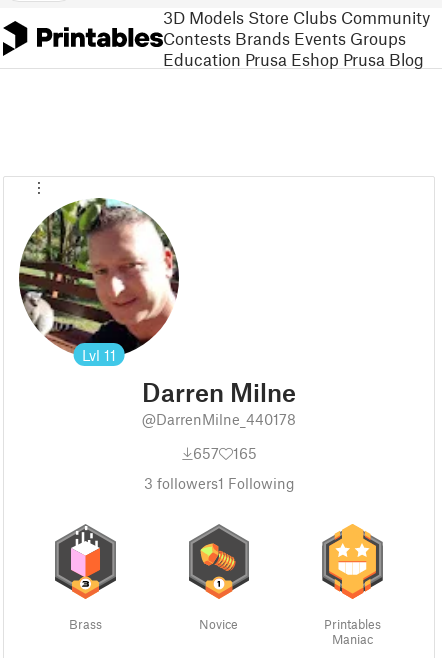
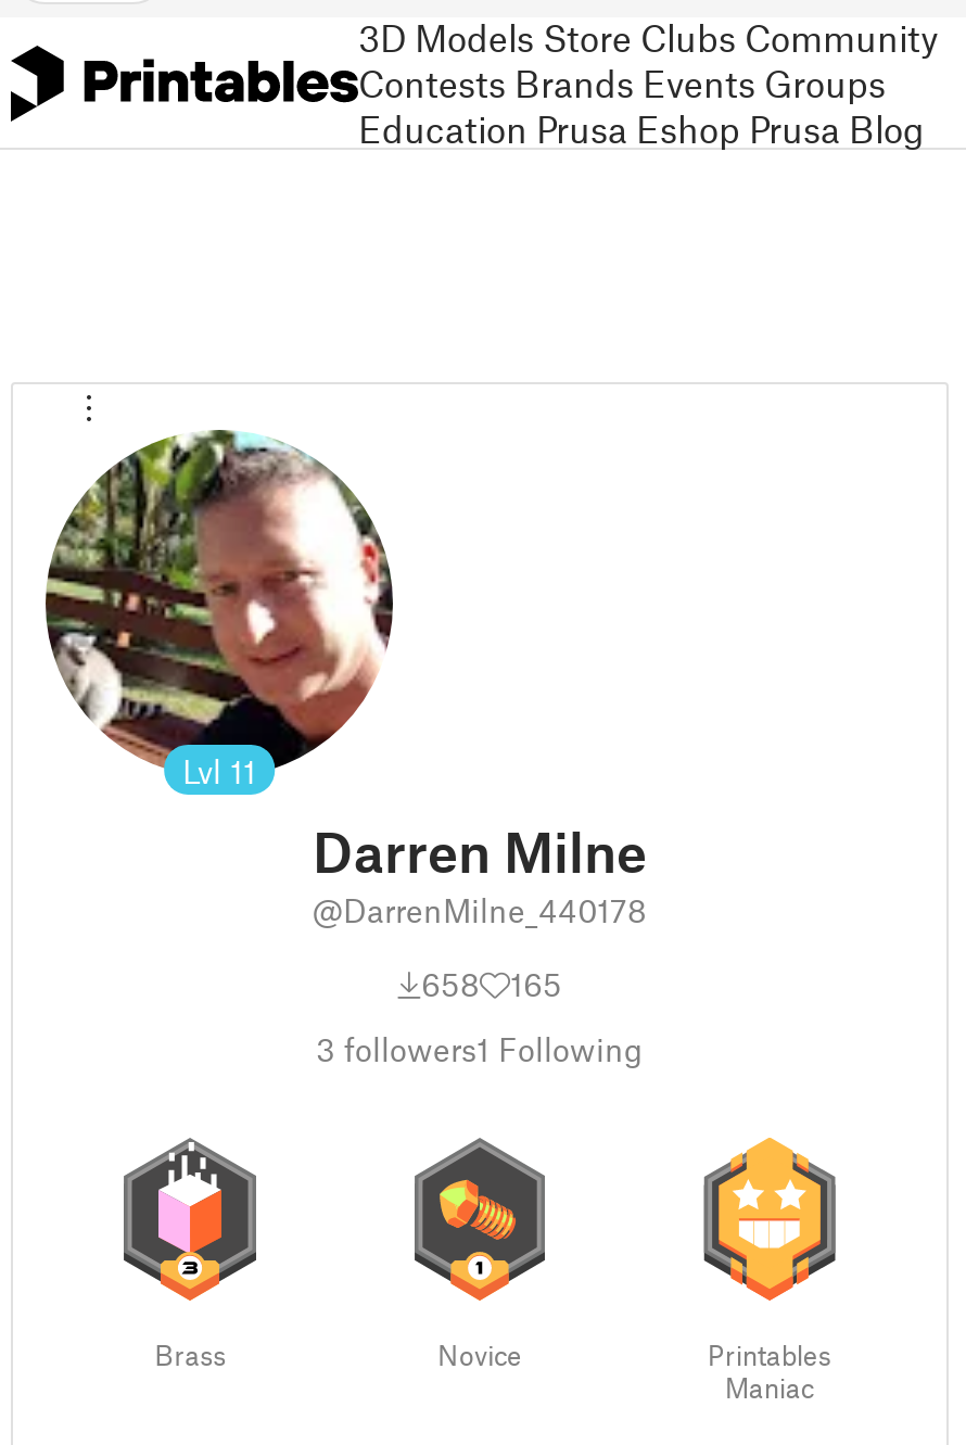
- 657 165
+ 658 165
